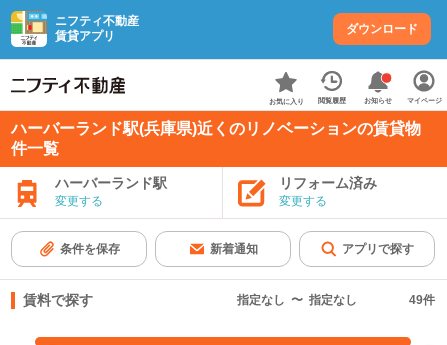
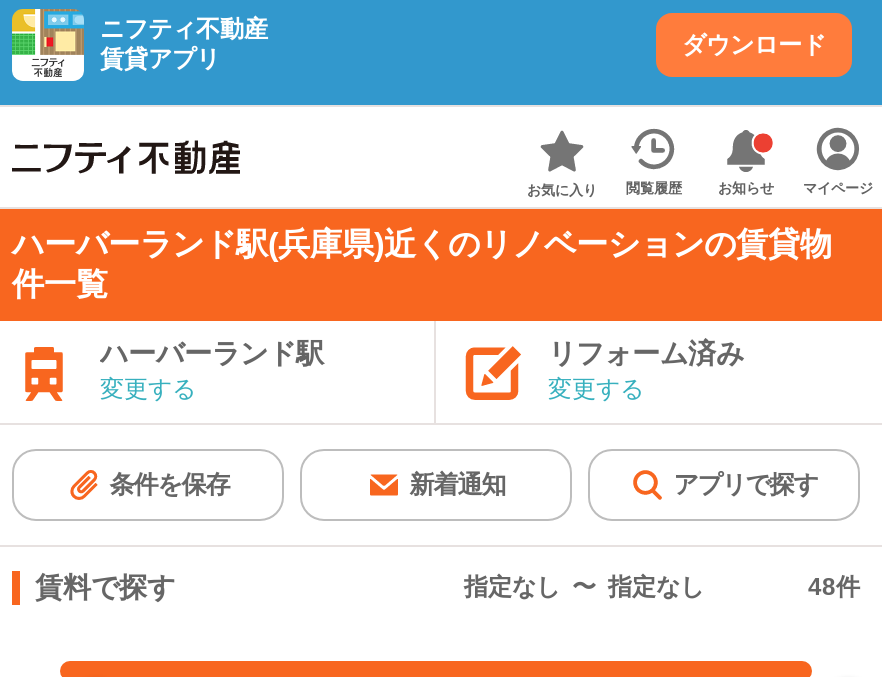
- 49件
+ 48件
